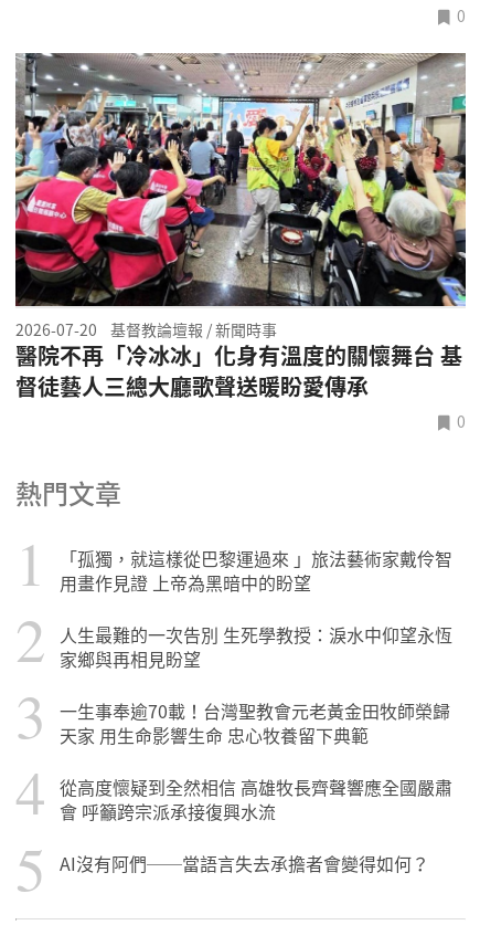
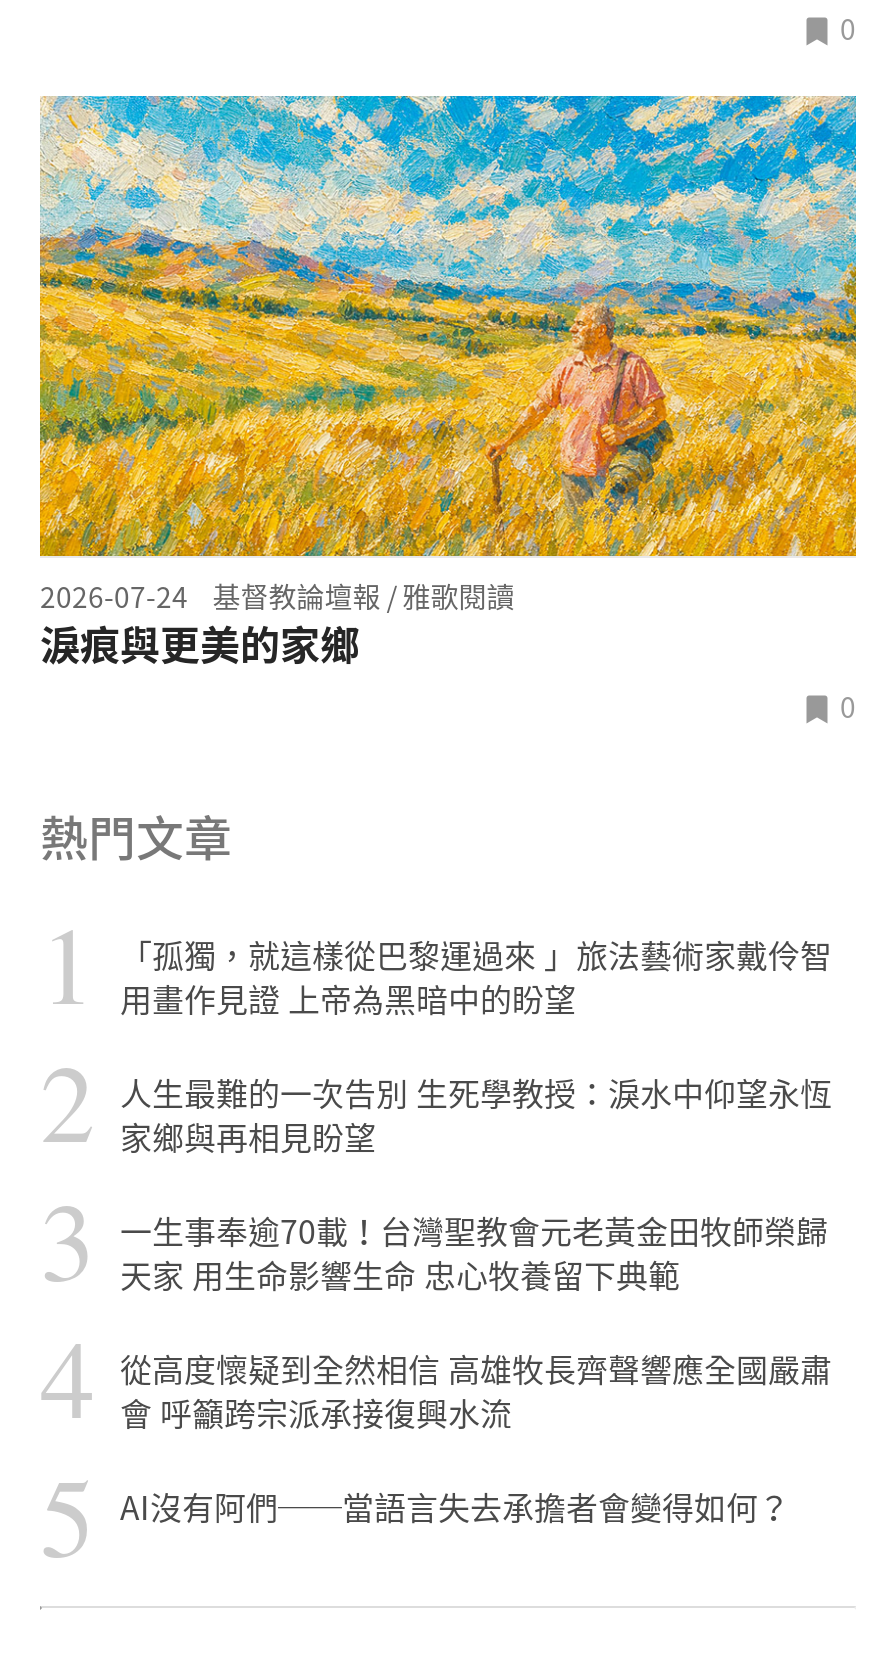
- [image]
- 2026-07-20 基督教論壇報 / 新聞時事
- 醫院不再「冷冰冰」化身有溫度的關懷舞台 基
- 督徒藝人三總大廳歌聲送暖盼愛傳承
+ [image]
+ 2026-07-24 基督教論壇報 / 雅歌閱讀
+ 淚痕與更美的家鄉
